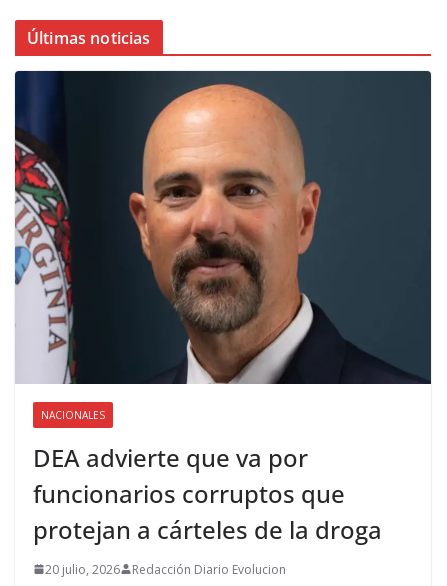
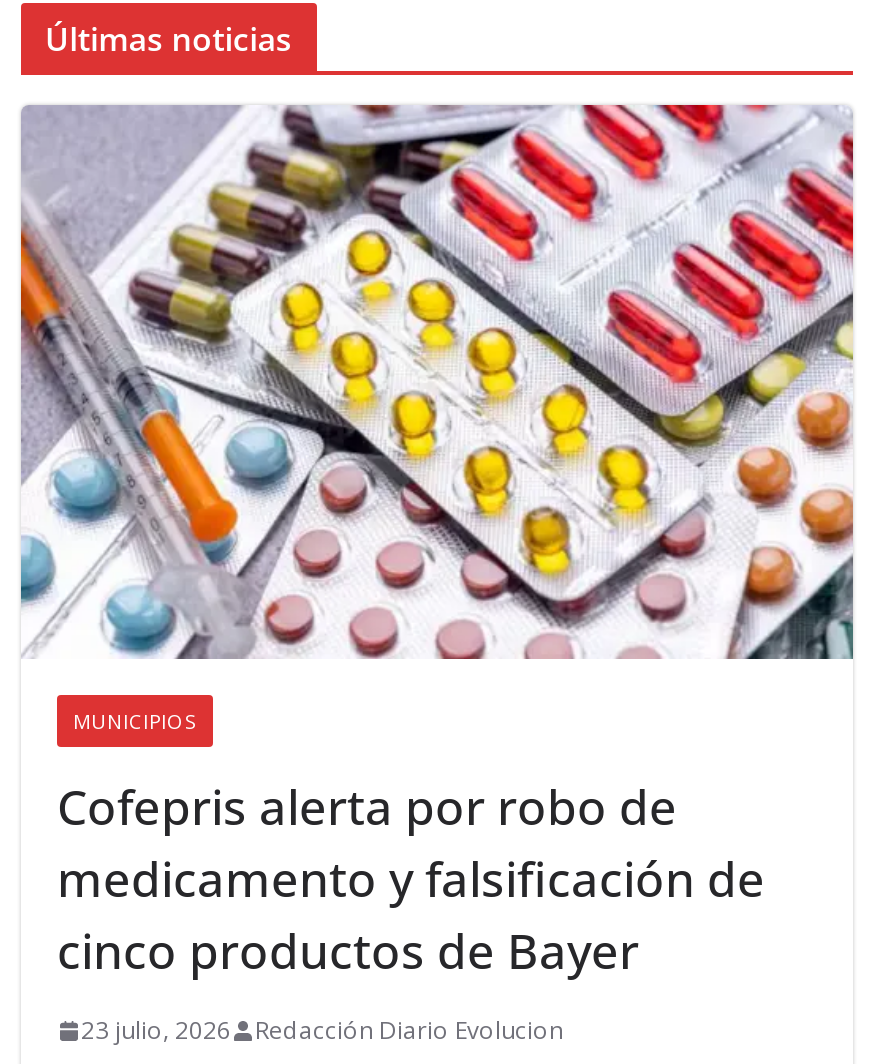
- [image]
- NACIONALES
+ [image]
+ MUNICIPIOS

- DEA advierte que va por
- funcionarios corruptos que
- protejan a cárteles de la droga
+ Cofepris alerta por robo de
+ medicamento y falsificación de
+ cinco productos de Bayer

- 20 julio, 2026 Redacción Diario Evolucion
+ 23 julio, 2026 Redacción Diario Evolucion
